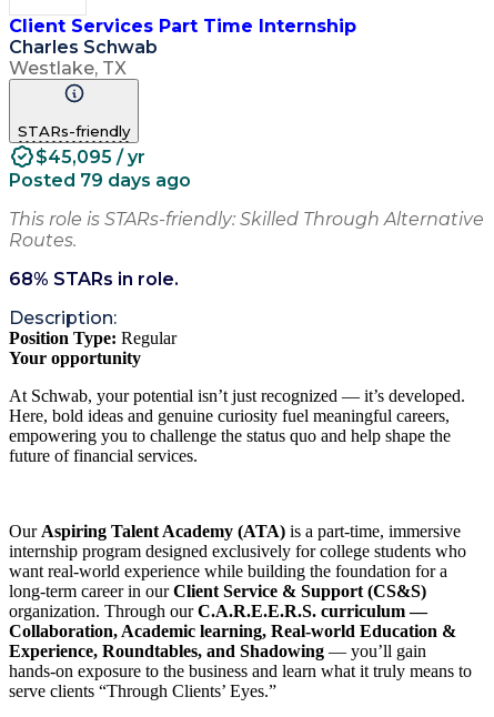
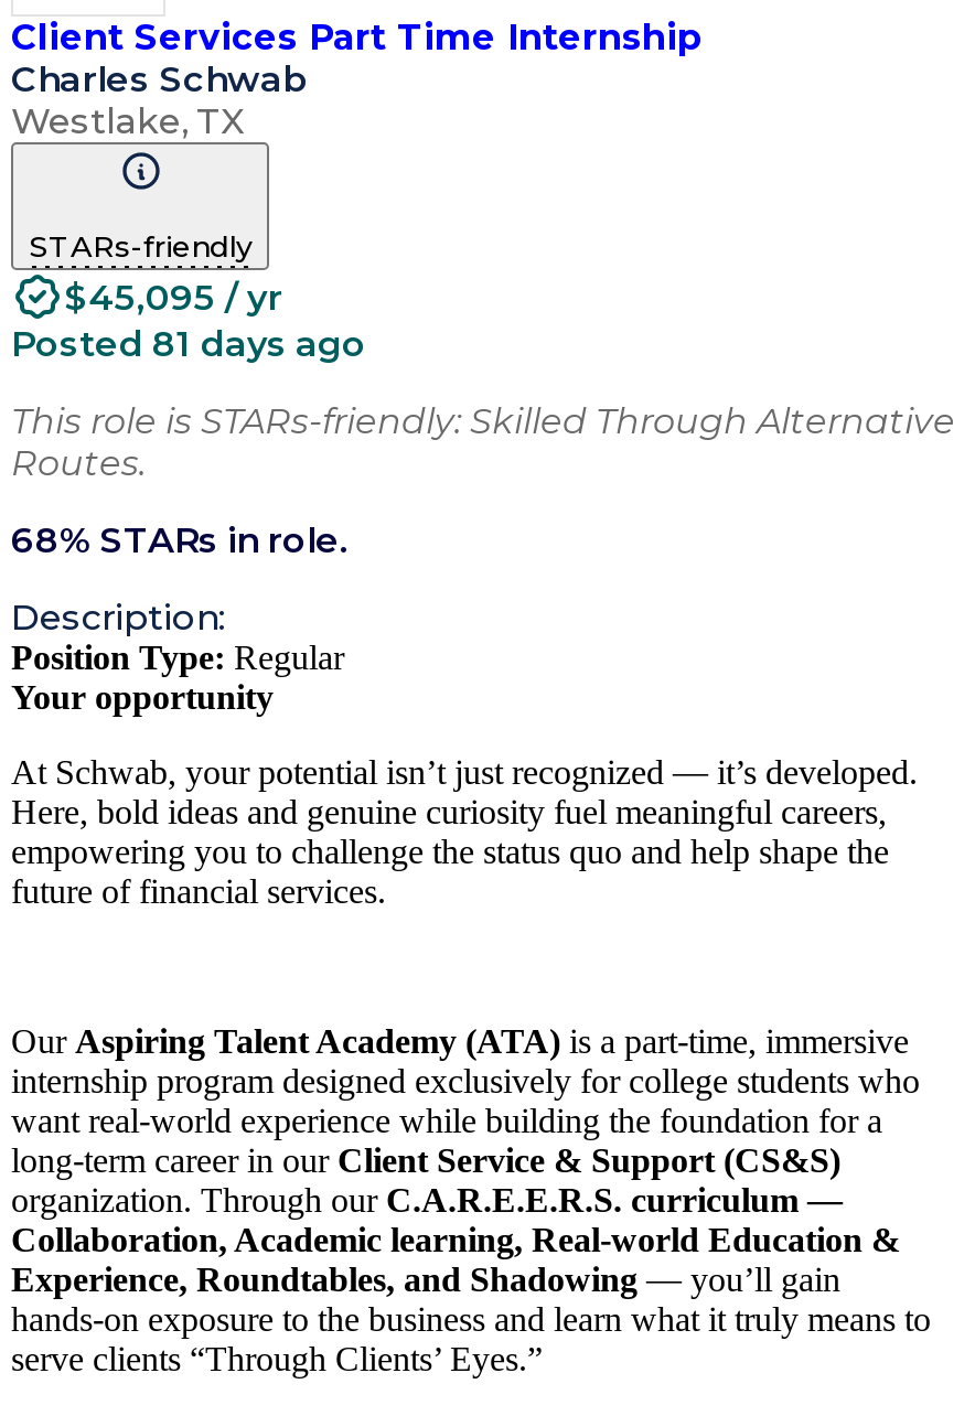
- Posted 79 days ago
+ Posted 81 days ago
